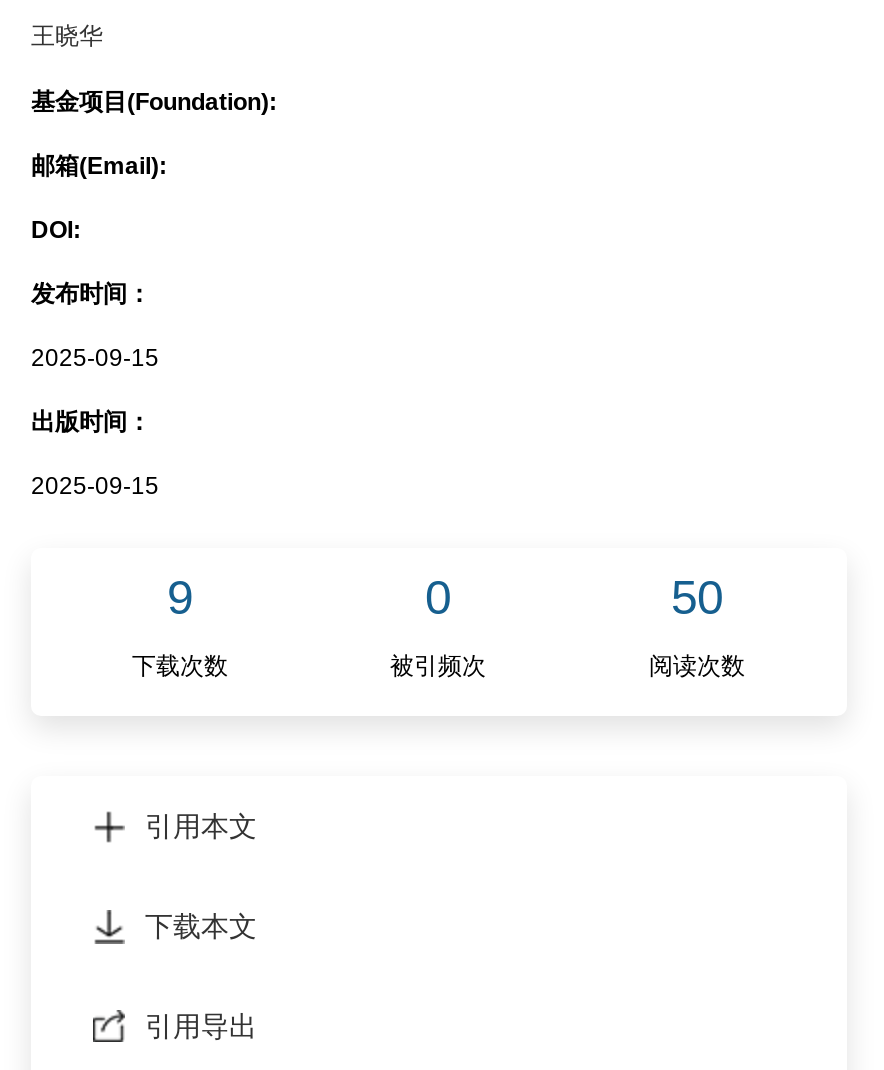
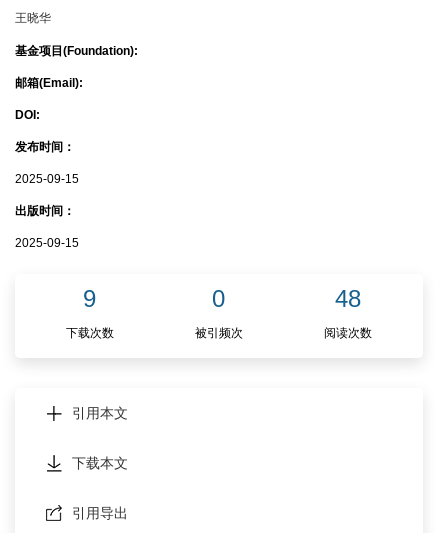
- 50
+ 48
